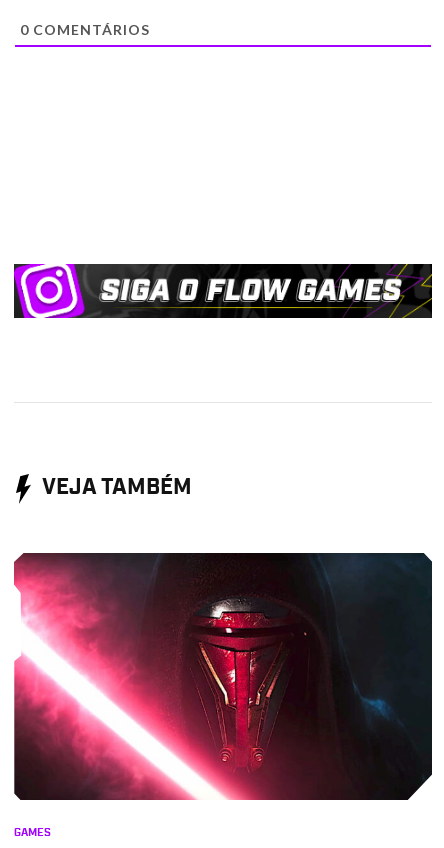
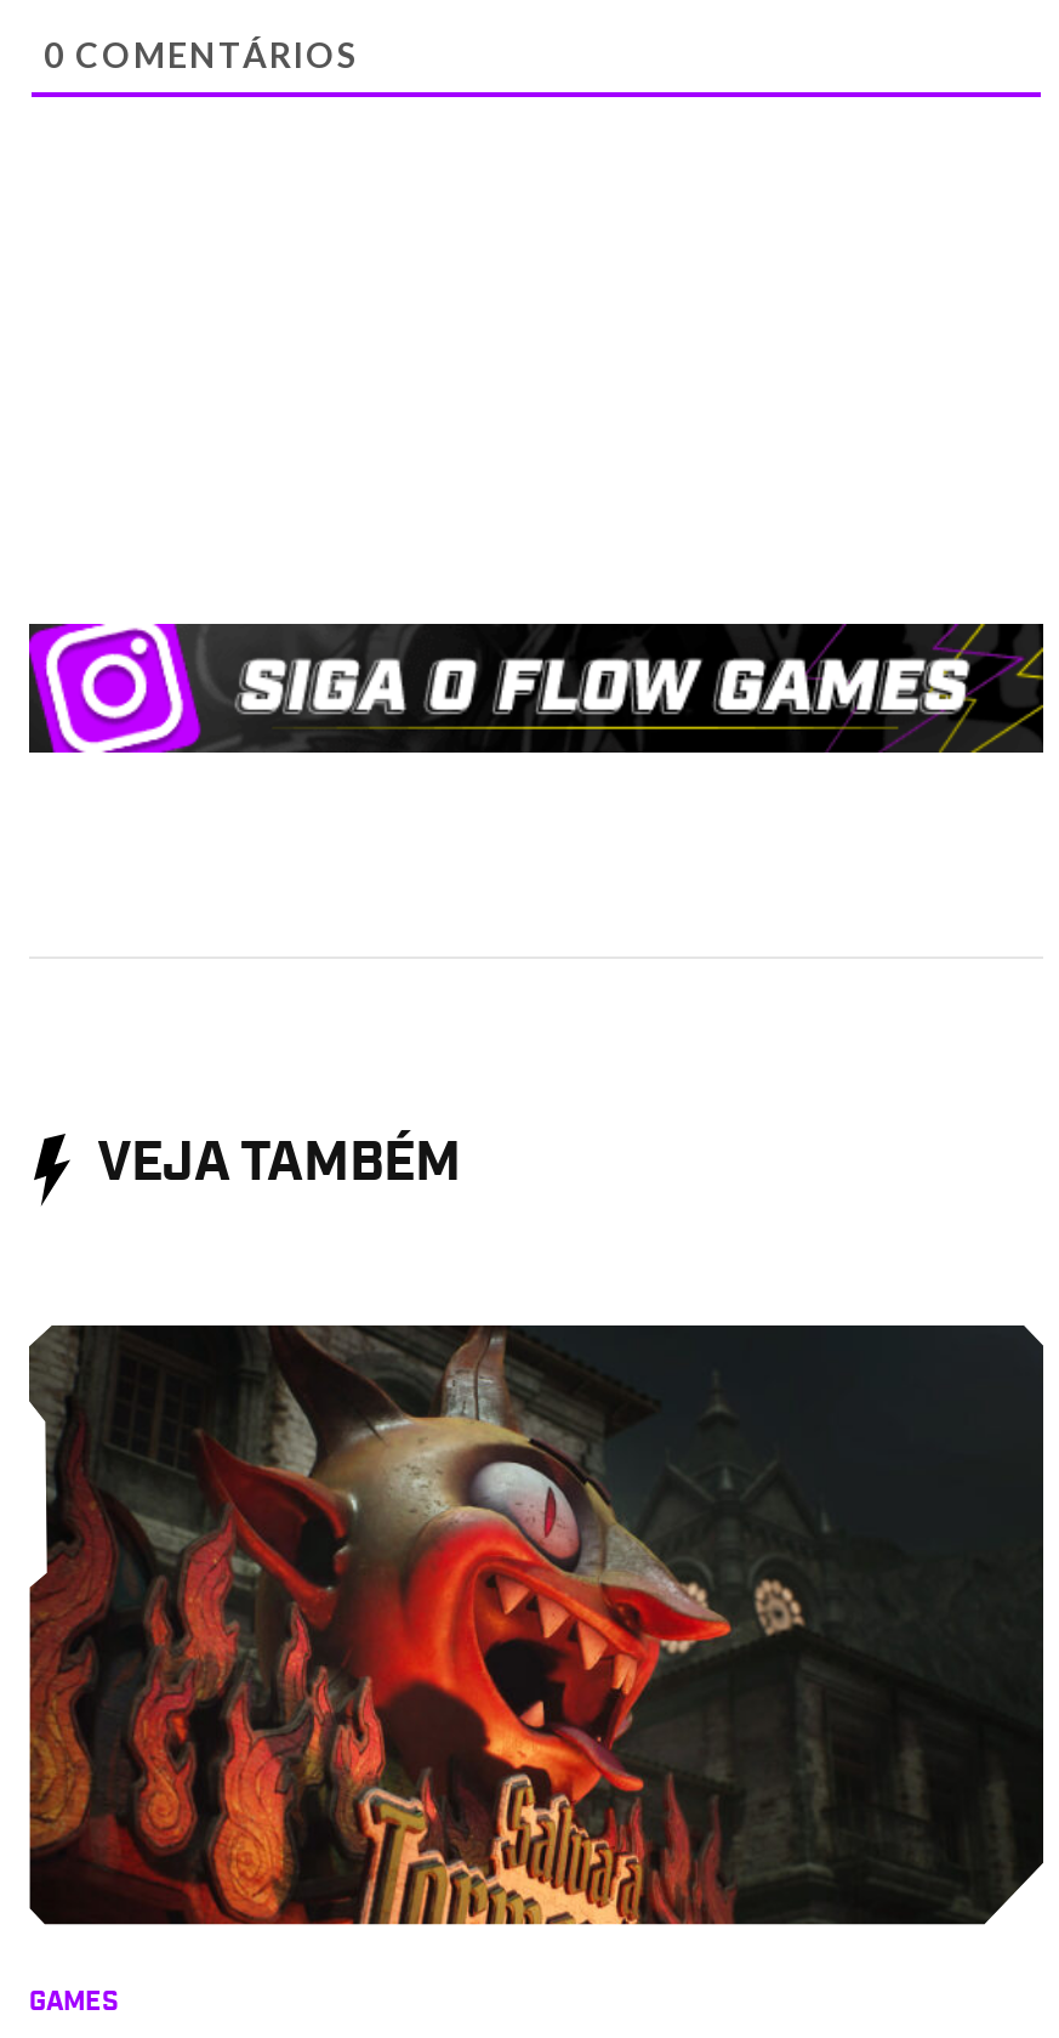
- [image]
+ [image]
